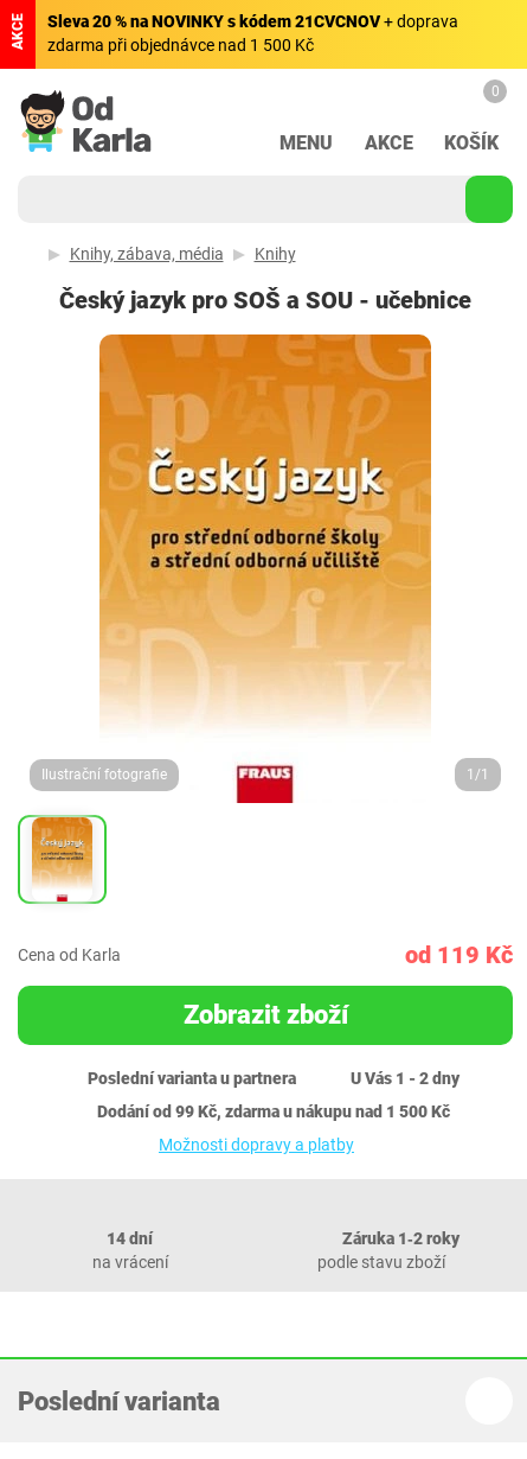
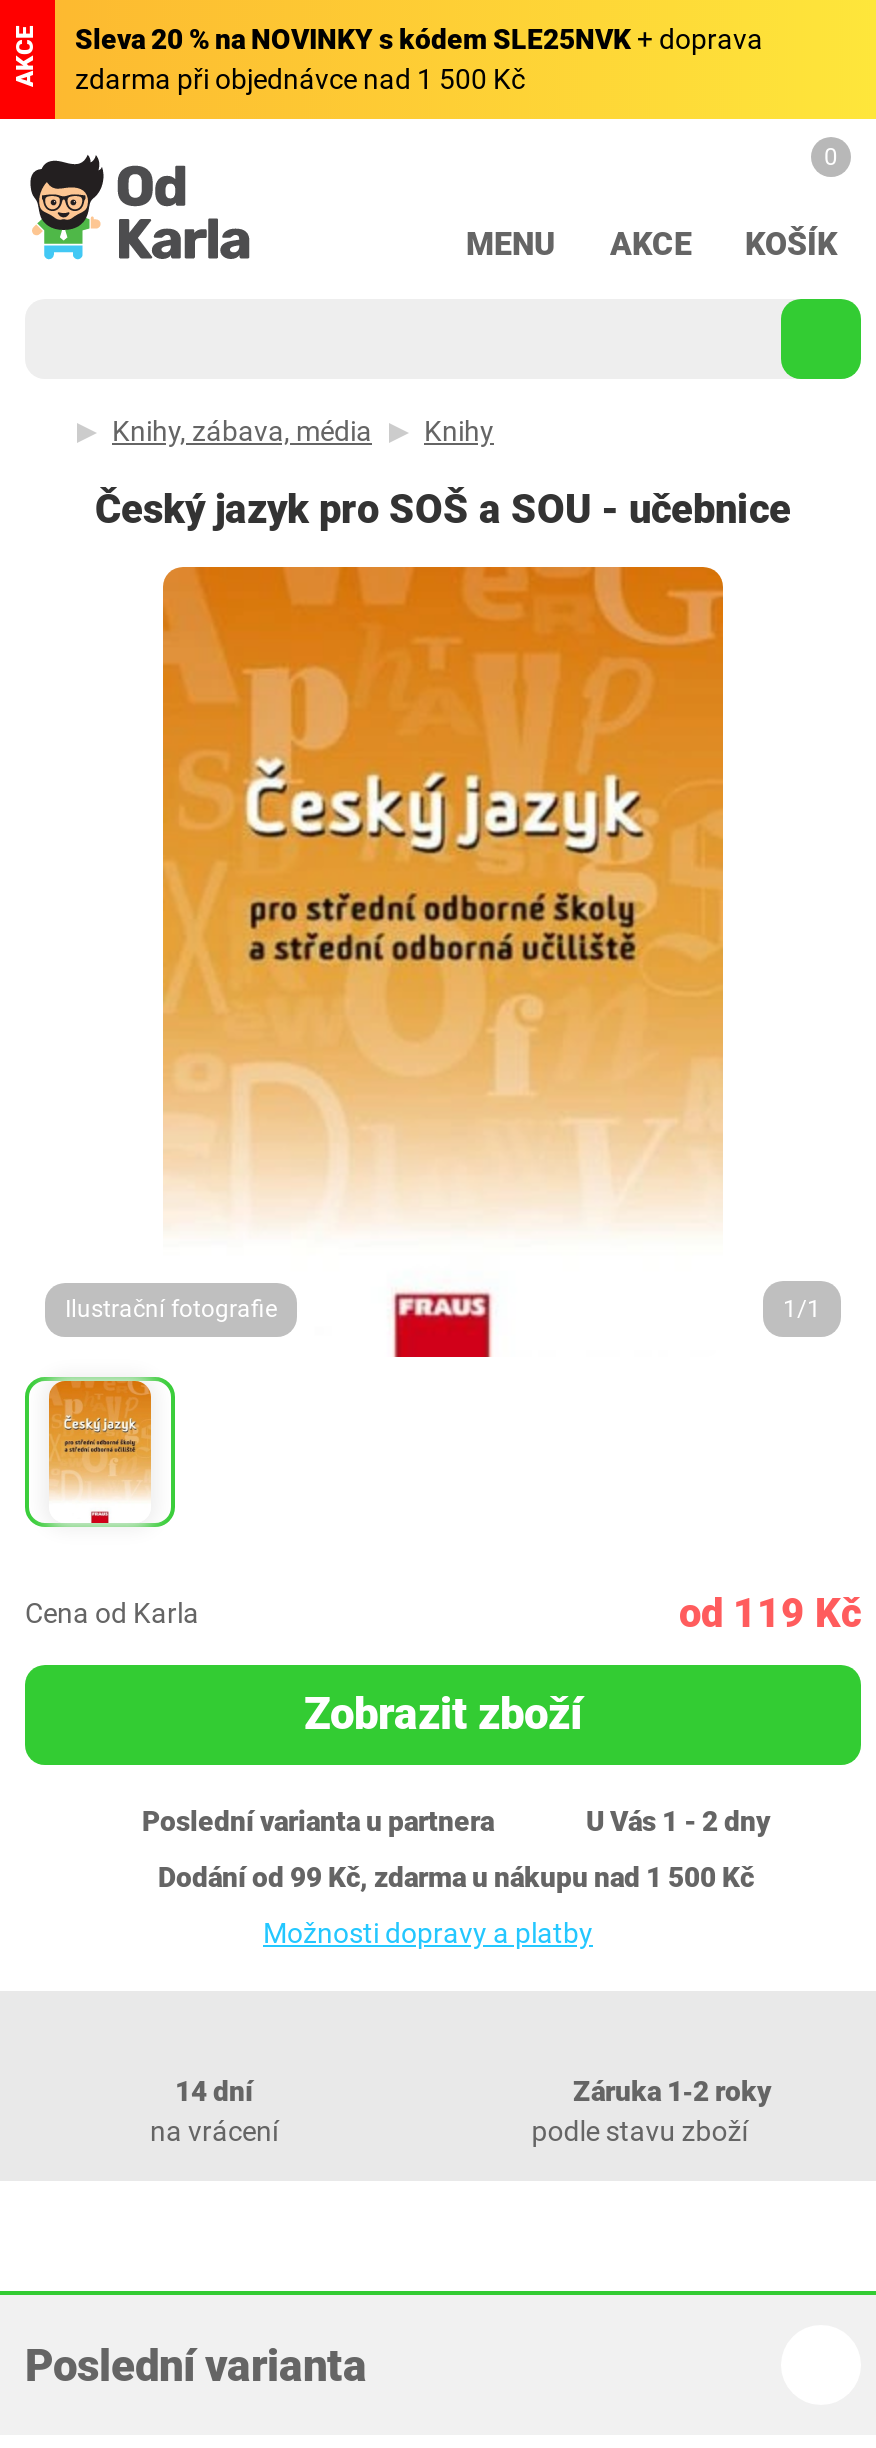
- Sleva 20 % na NOVINKY s kódem 21CVCNOV + doprava
+ Sleva 20 % na NOVINKY s kódem SLE25NVK + doprava
